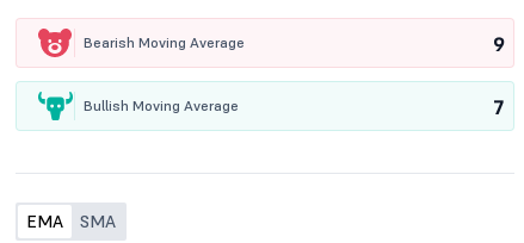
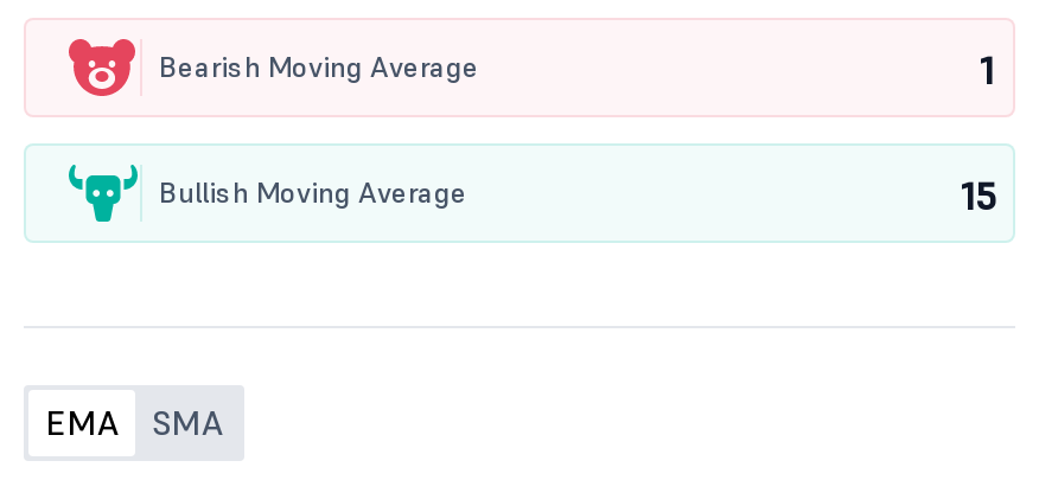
- 9
+ 1

- 7
+ 15
